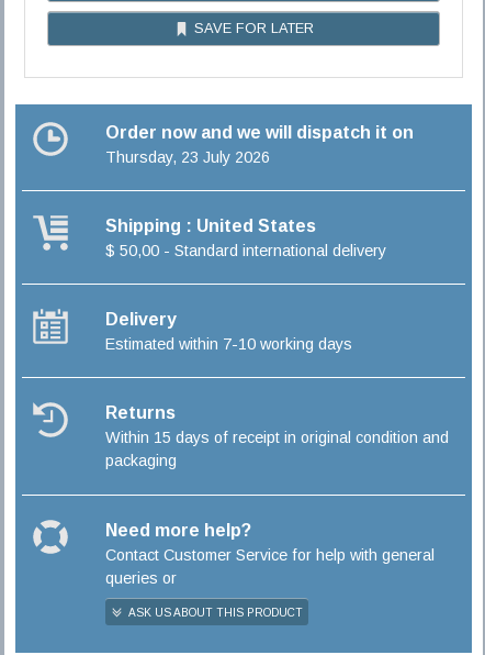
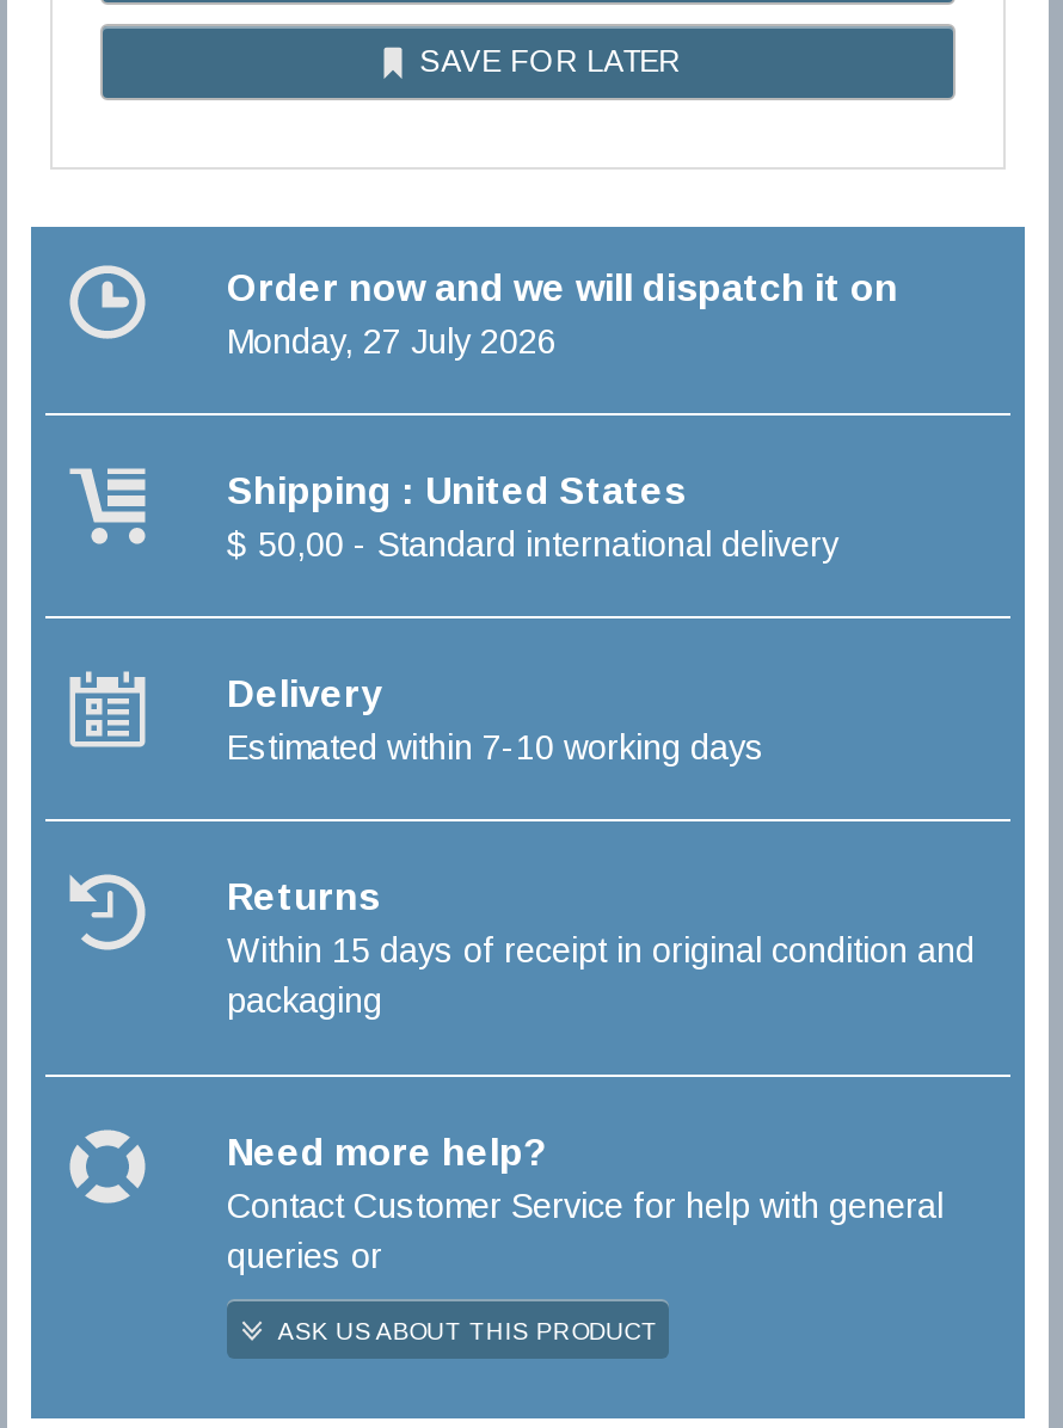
- Thursday, 23 July 2026
+ Monday, 27 July 2026
